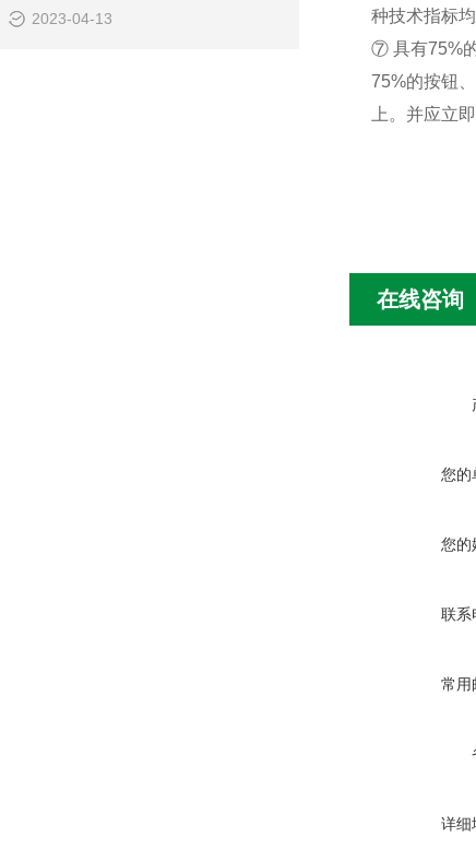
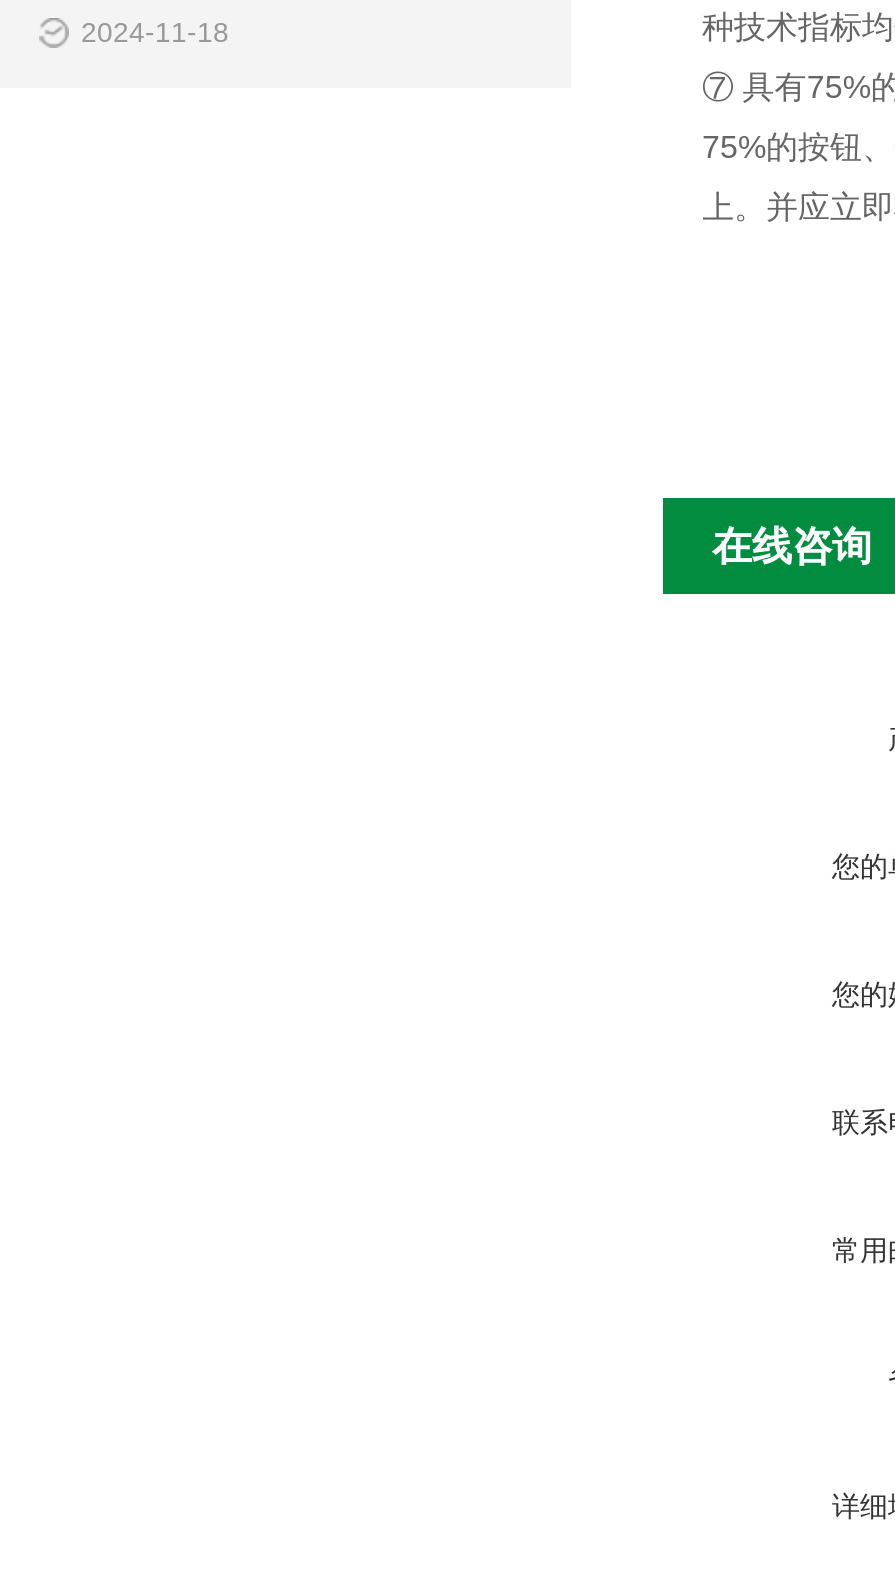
- 2023-04-13
+ 2024-11-18
